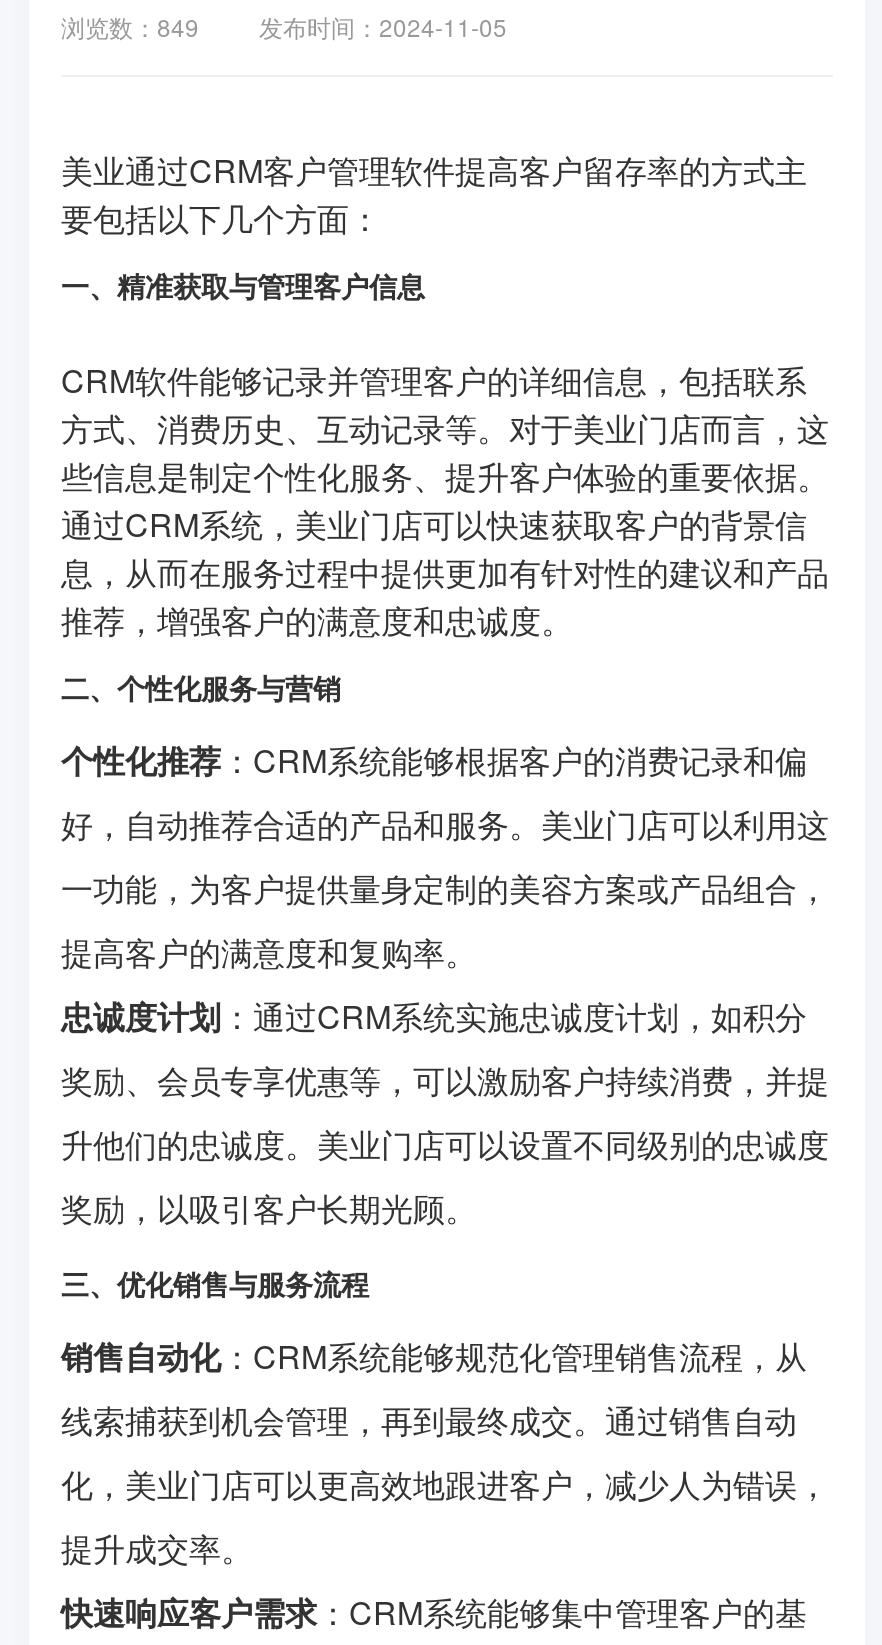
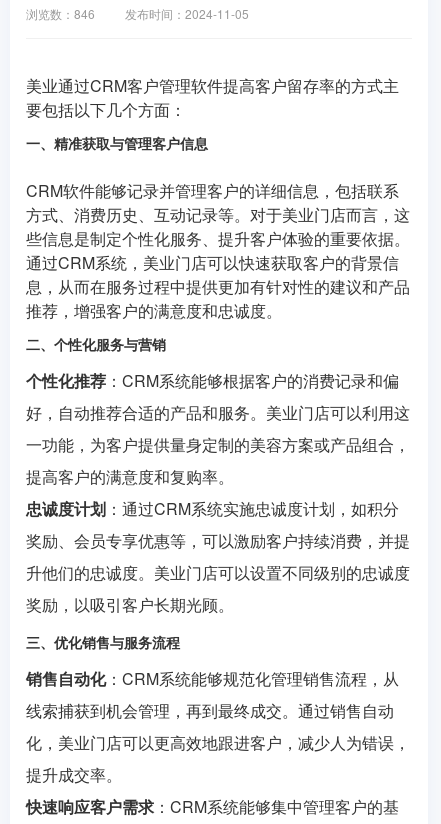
- 浏览数：849 发布时间：2024-11-05
+ 浏览数：846 发布时间：2024-11-05
